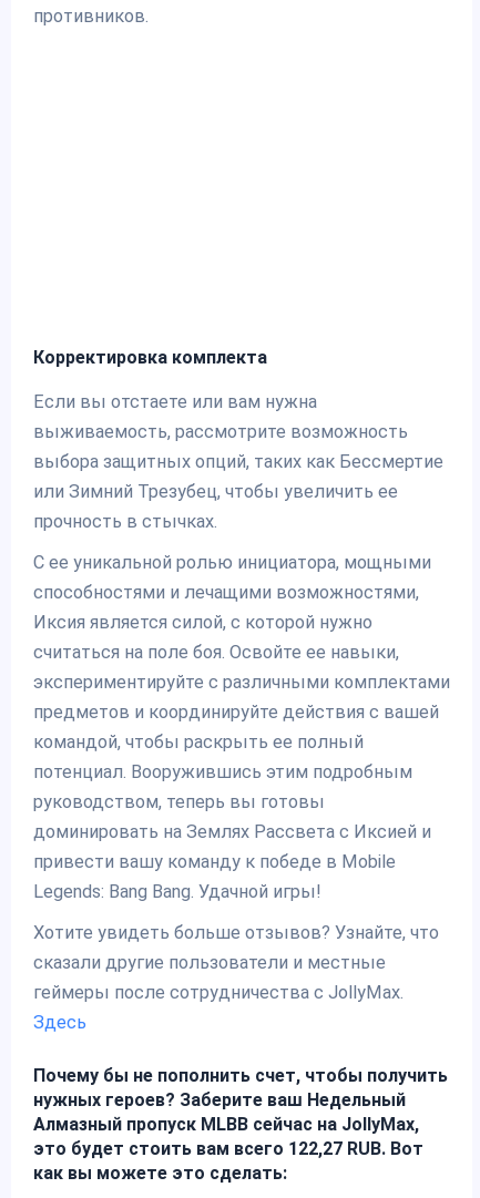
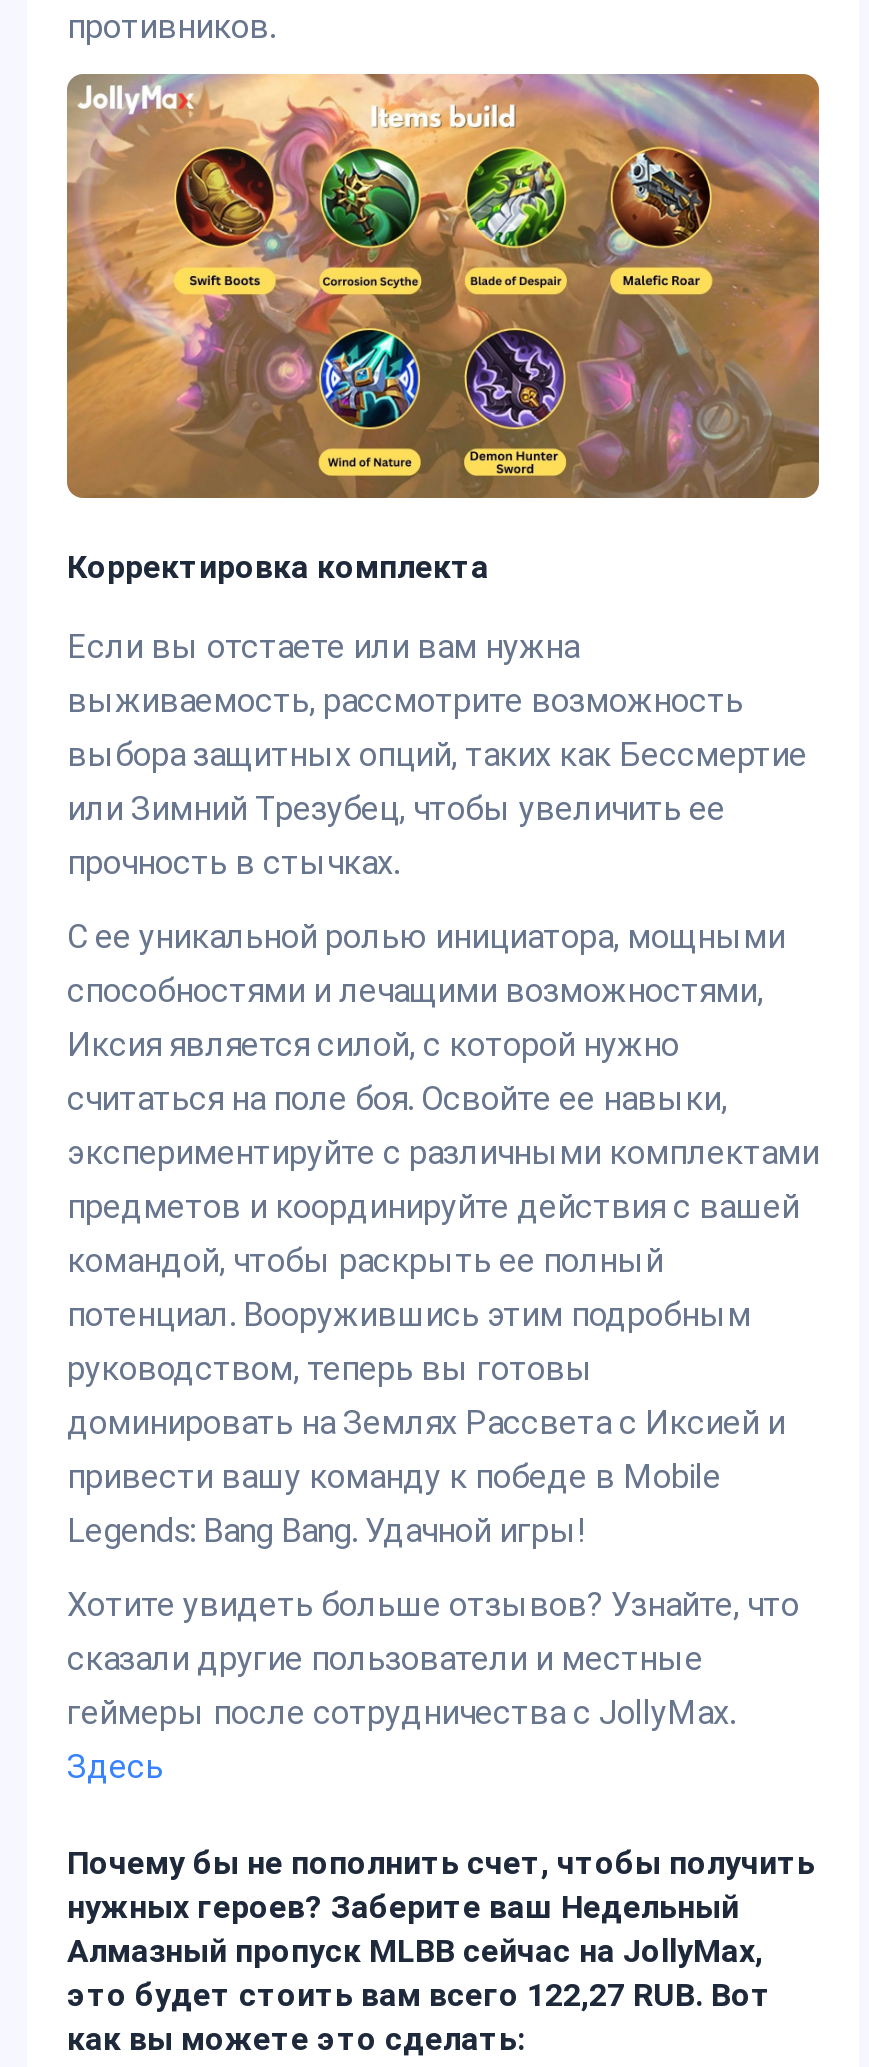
+ [image]
